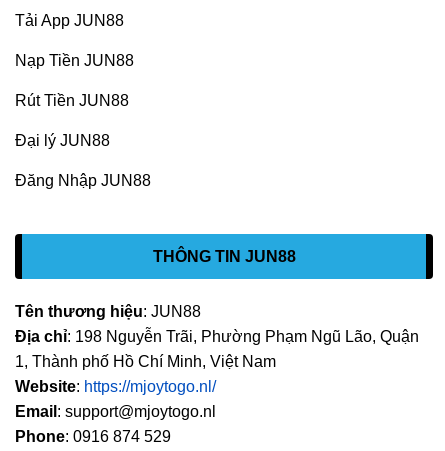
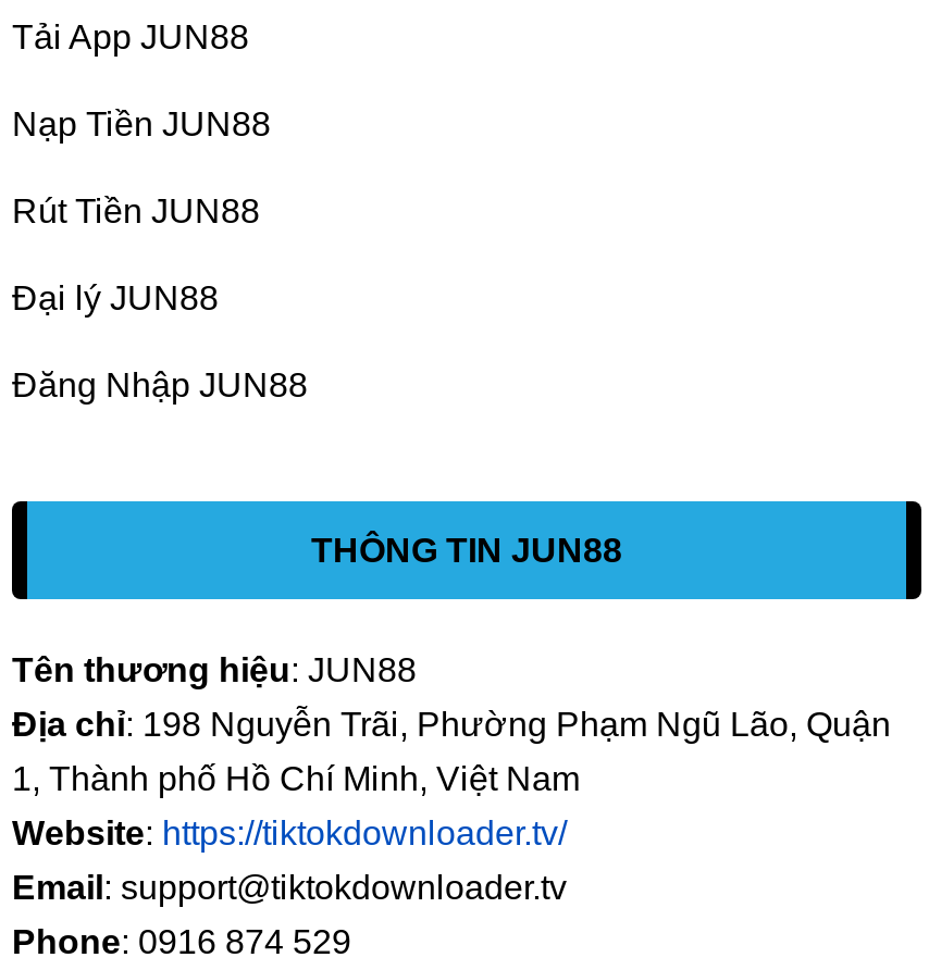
- Website: https://mjoytogo.nl/
+ Website: https://tiktokdownloader.tv/

- Email: support@mjoytogo.nl
+ Email: support@tiktokdownloader.tv
